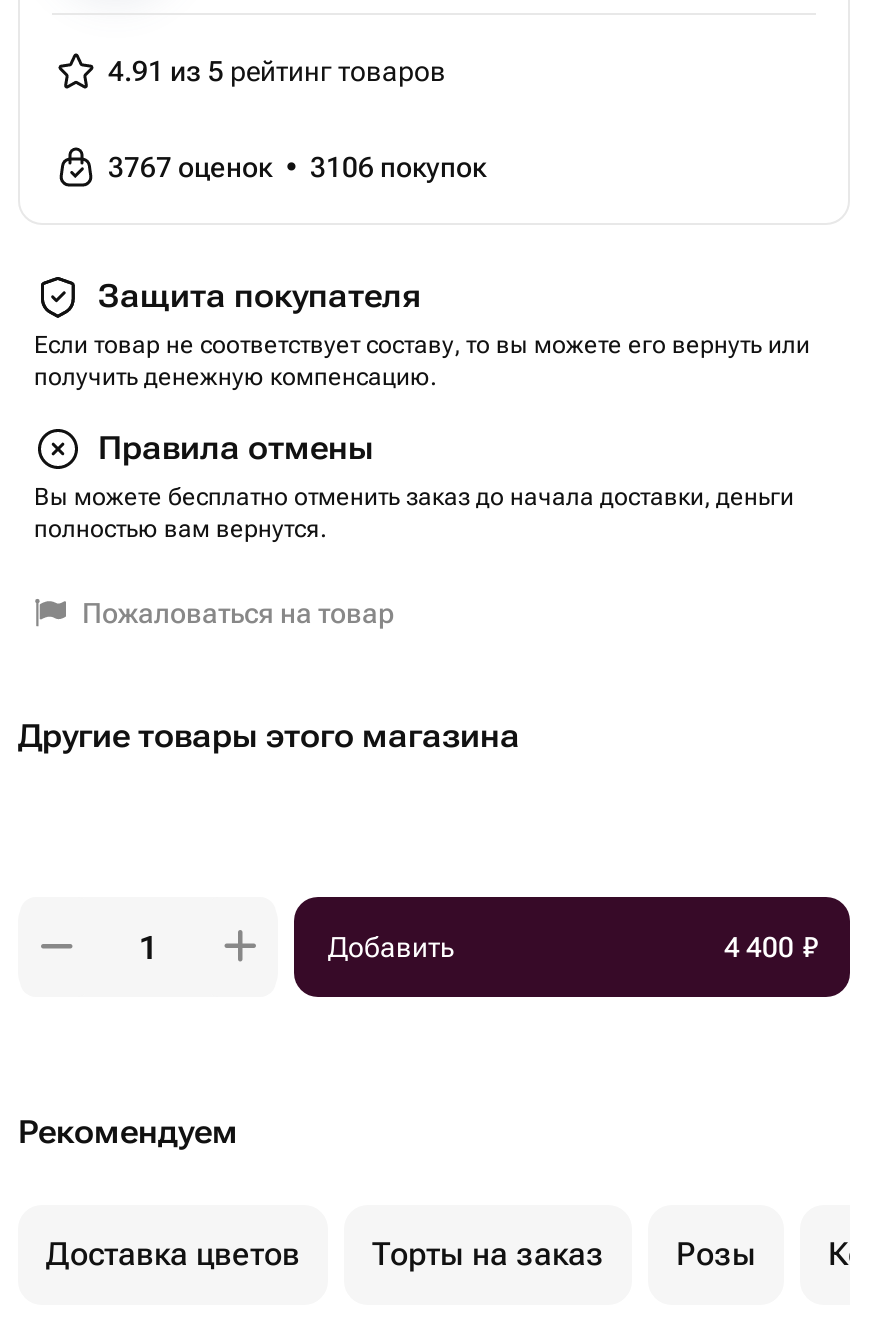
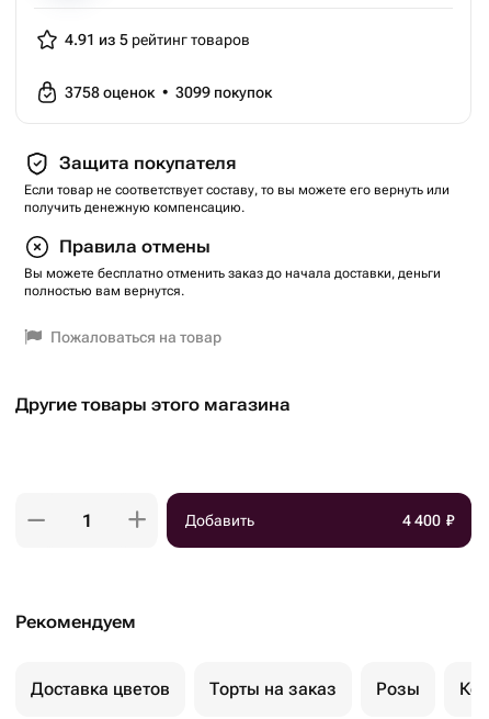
- 3767 оценок • 3106 покупок
+ 3758 оценок • 3099 покупок
